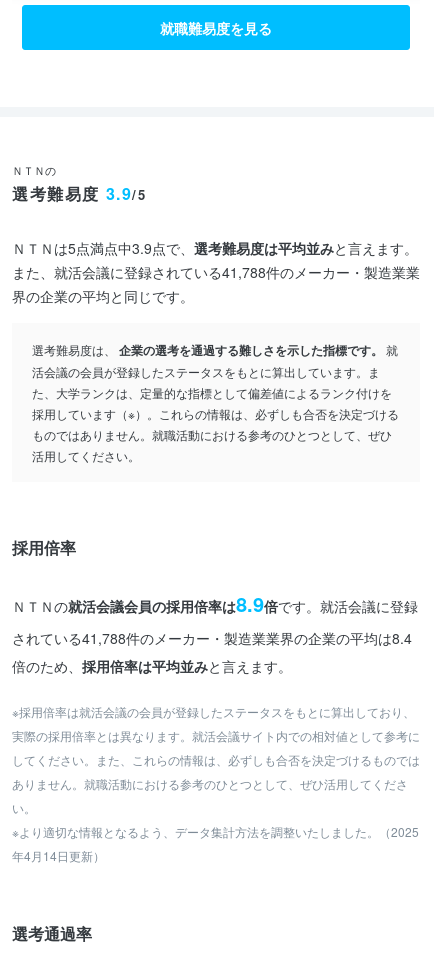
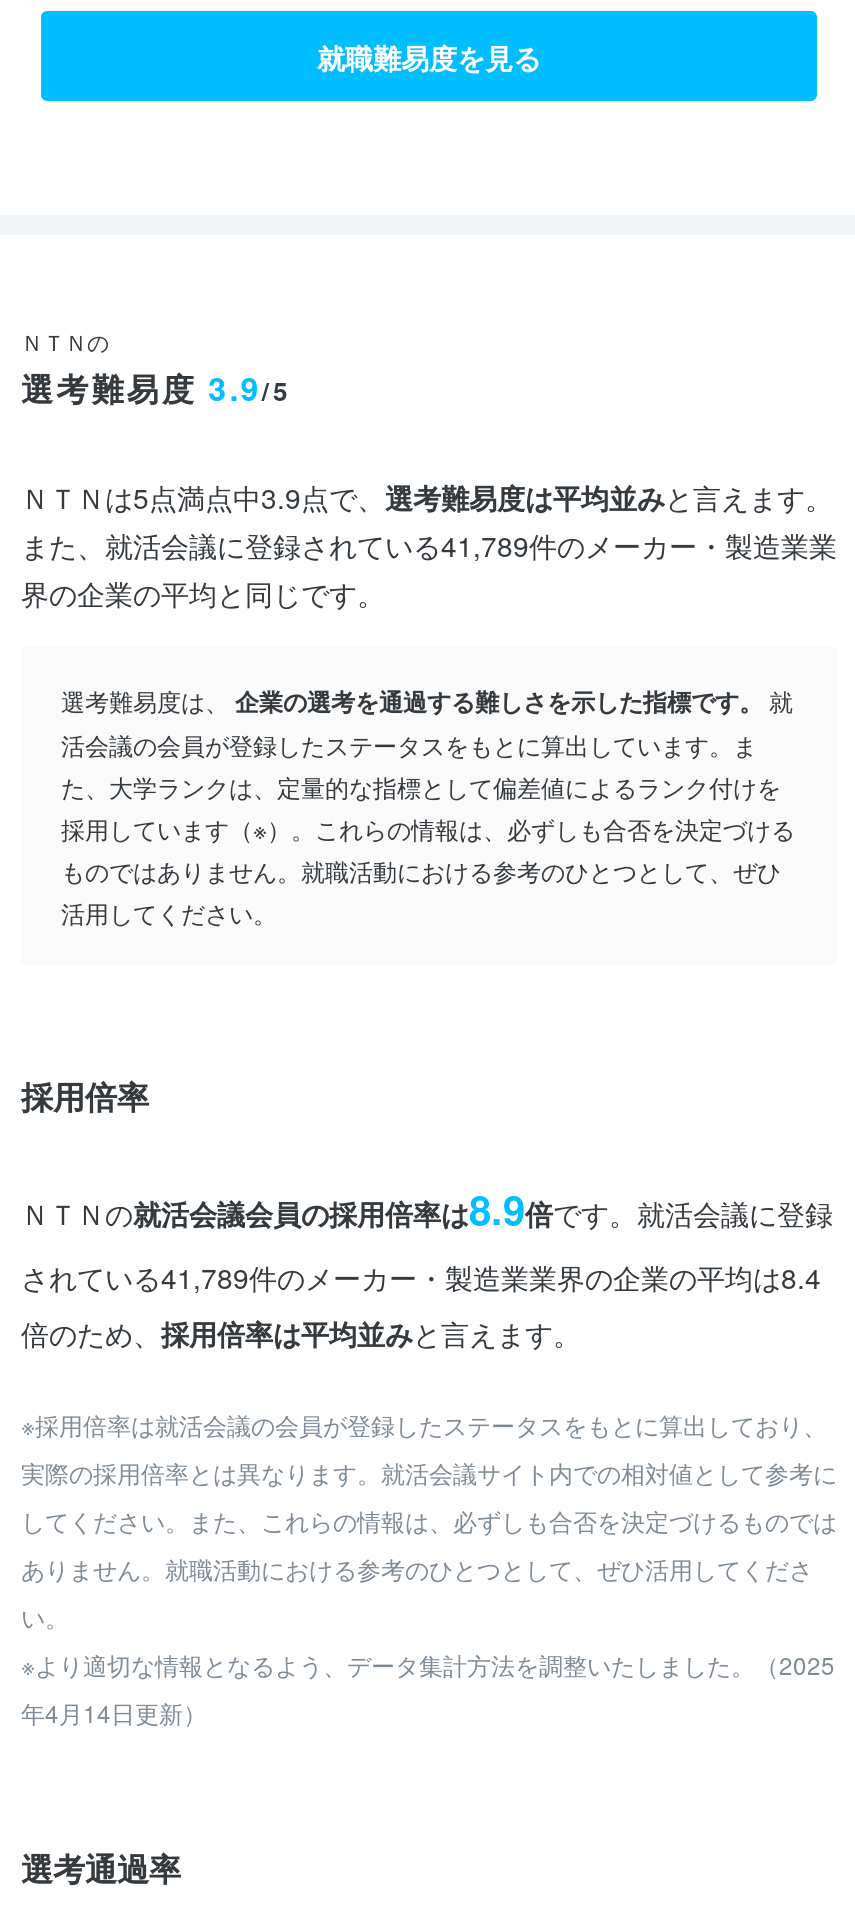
- また、就活会議に登録されている41,788件のメーカー・製造業業
+ また、就活会議に登録されている41,789件のメーカー・製造業業

- されている41,788件のメーカー・製造業業界の企業の平均は8.4
+ されている41,789件のメーカー・製造業業界の企業の平均は8.4
